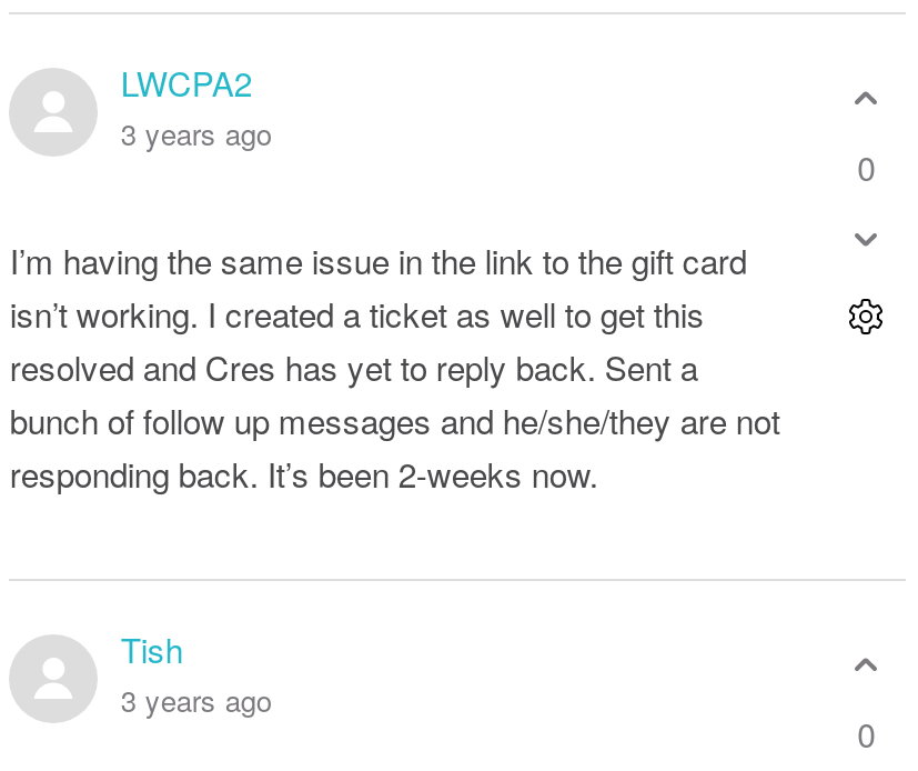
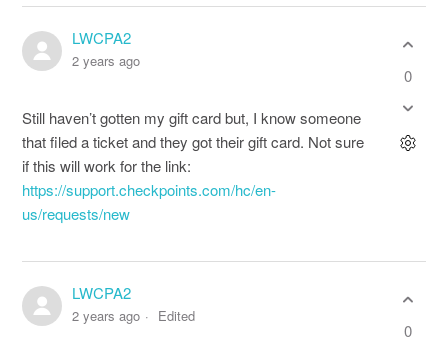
- 3 years ago
+ 2 years ago

- I’m having the same issue in the link to the gift card
- isn’t working. I created a ticket as well to get this
- resolved and Cres has yet to reply back. Sent a
- bunch of follow up messages and he/she/they are not
- responding back. It’s been 2-weeks now.
+ Still haven’t gotten my gift card but, I know someone
+ that filed a ticket and they got their gift card. Not sure
+ if this will work for the link:
+ https://support.checkpoints.com/hc/en-
+ us/requests/new

- Tish
- 3 years ago
+ LWCPA2
+ 2 years ago
+ Edited
